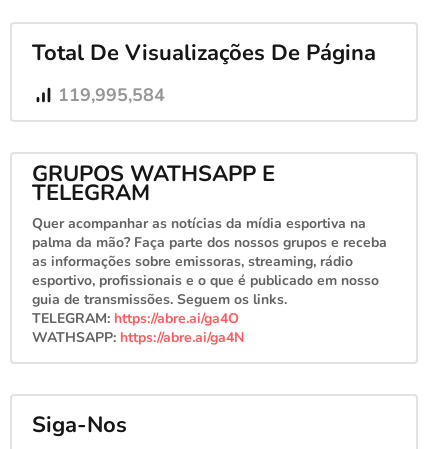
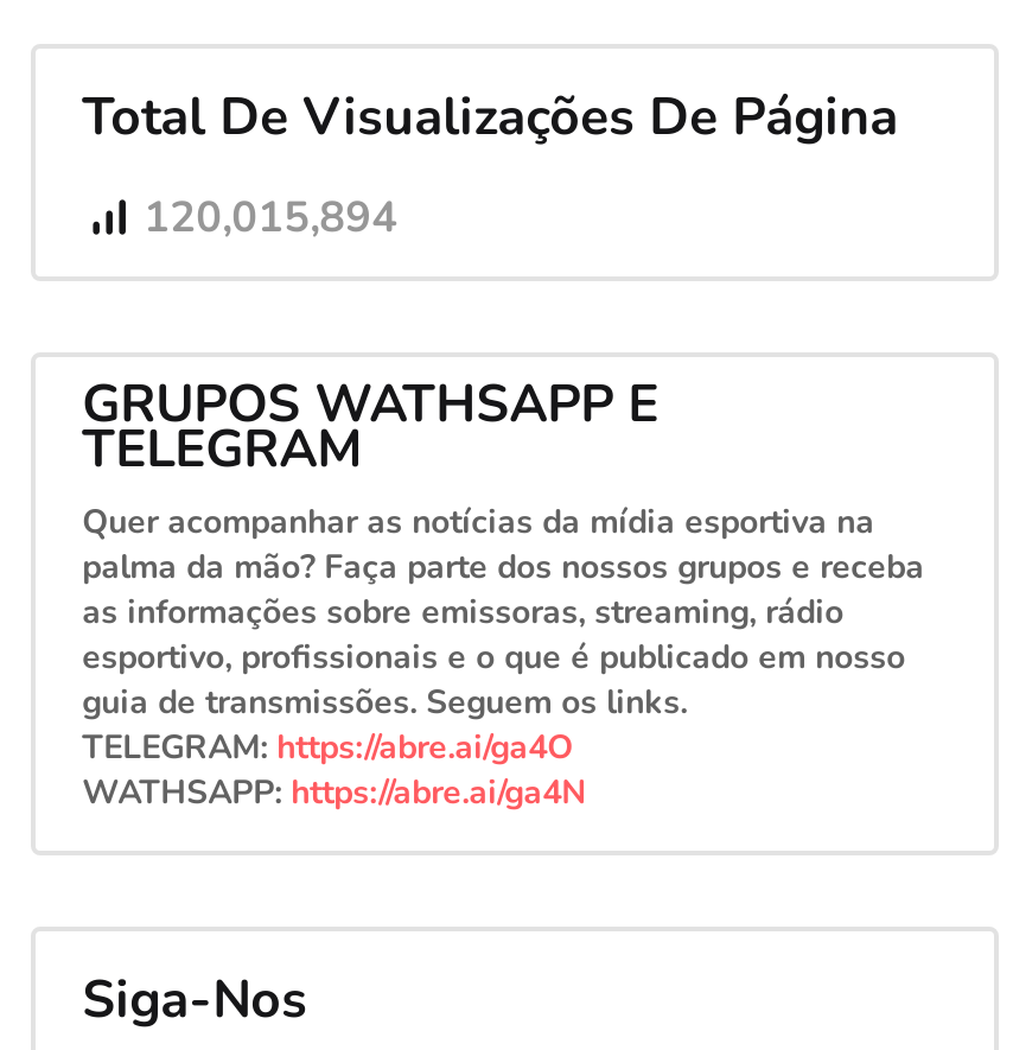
- 119,995,584
+ 120,015,894
